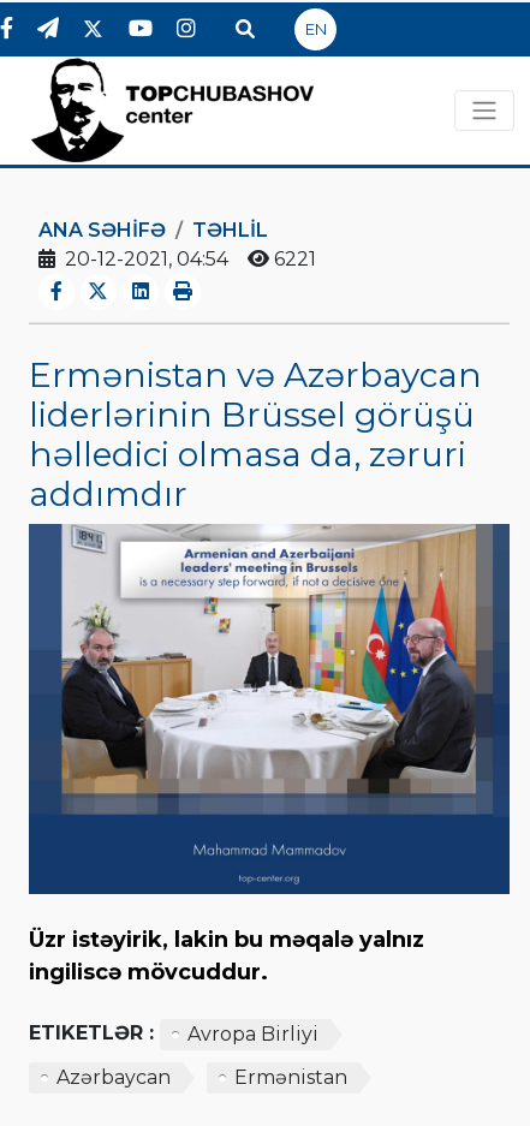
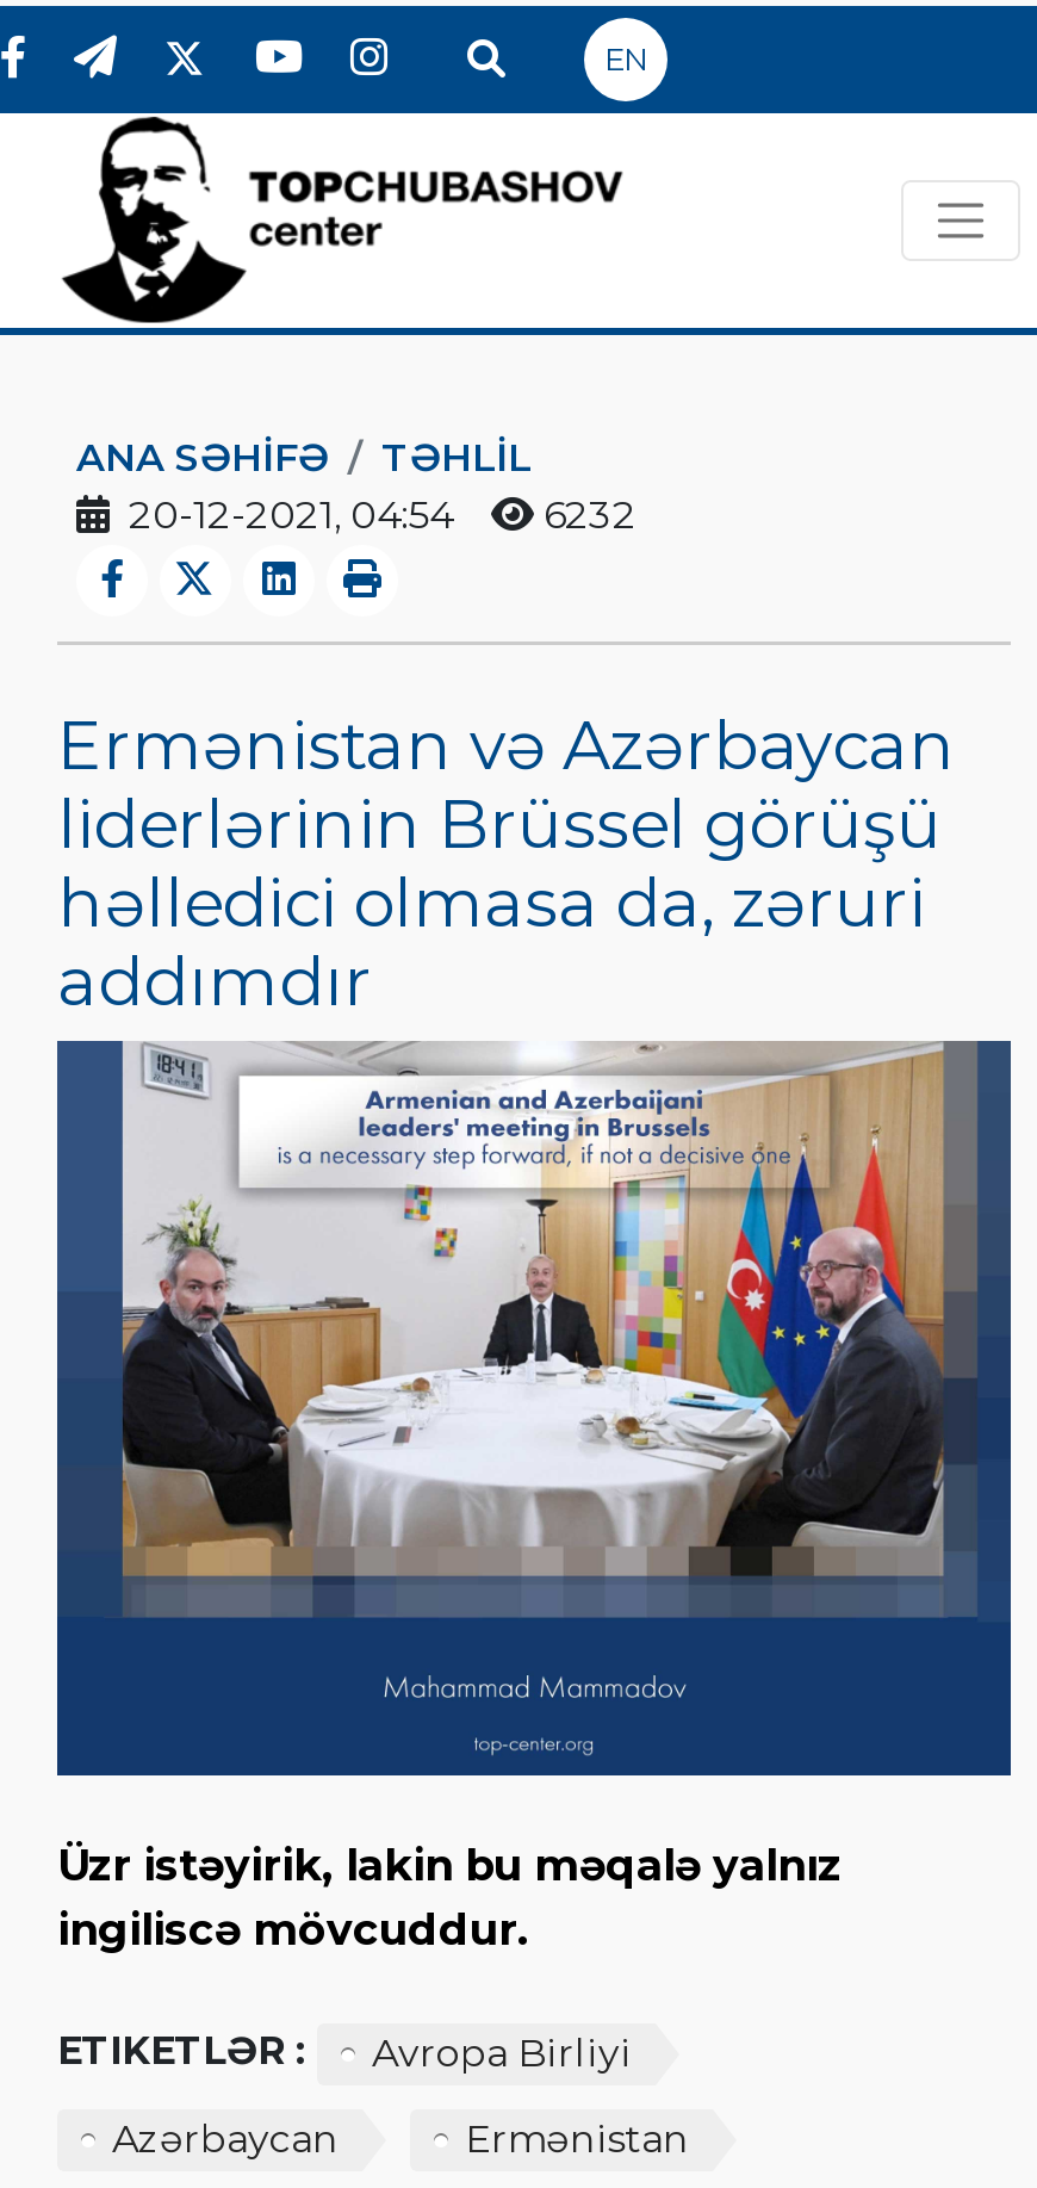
- 20-12-2021, 04:54 6221
+ 20-12-2021, 04:54 6232
